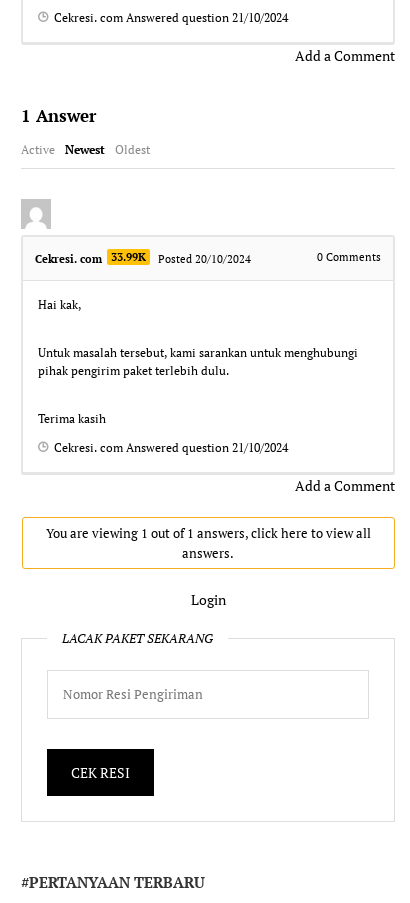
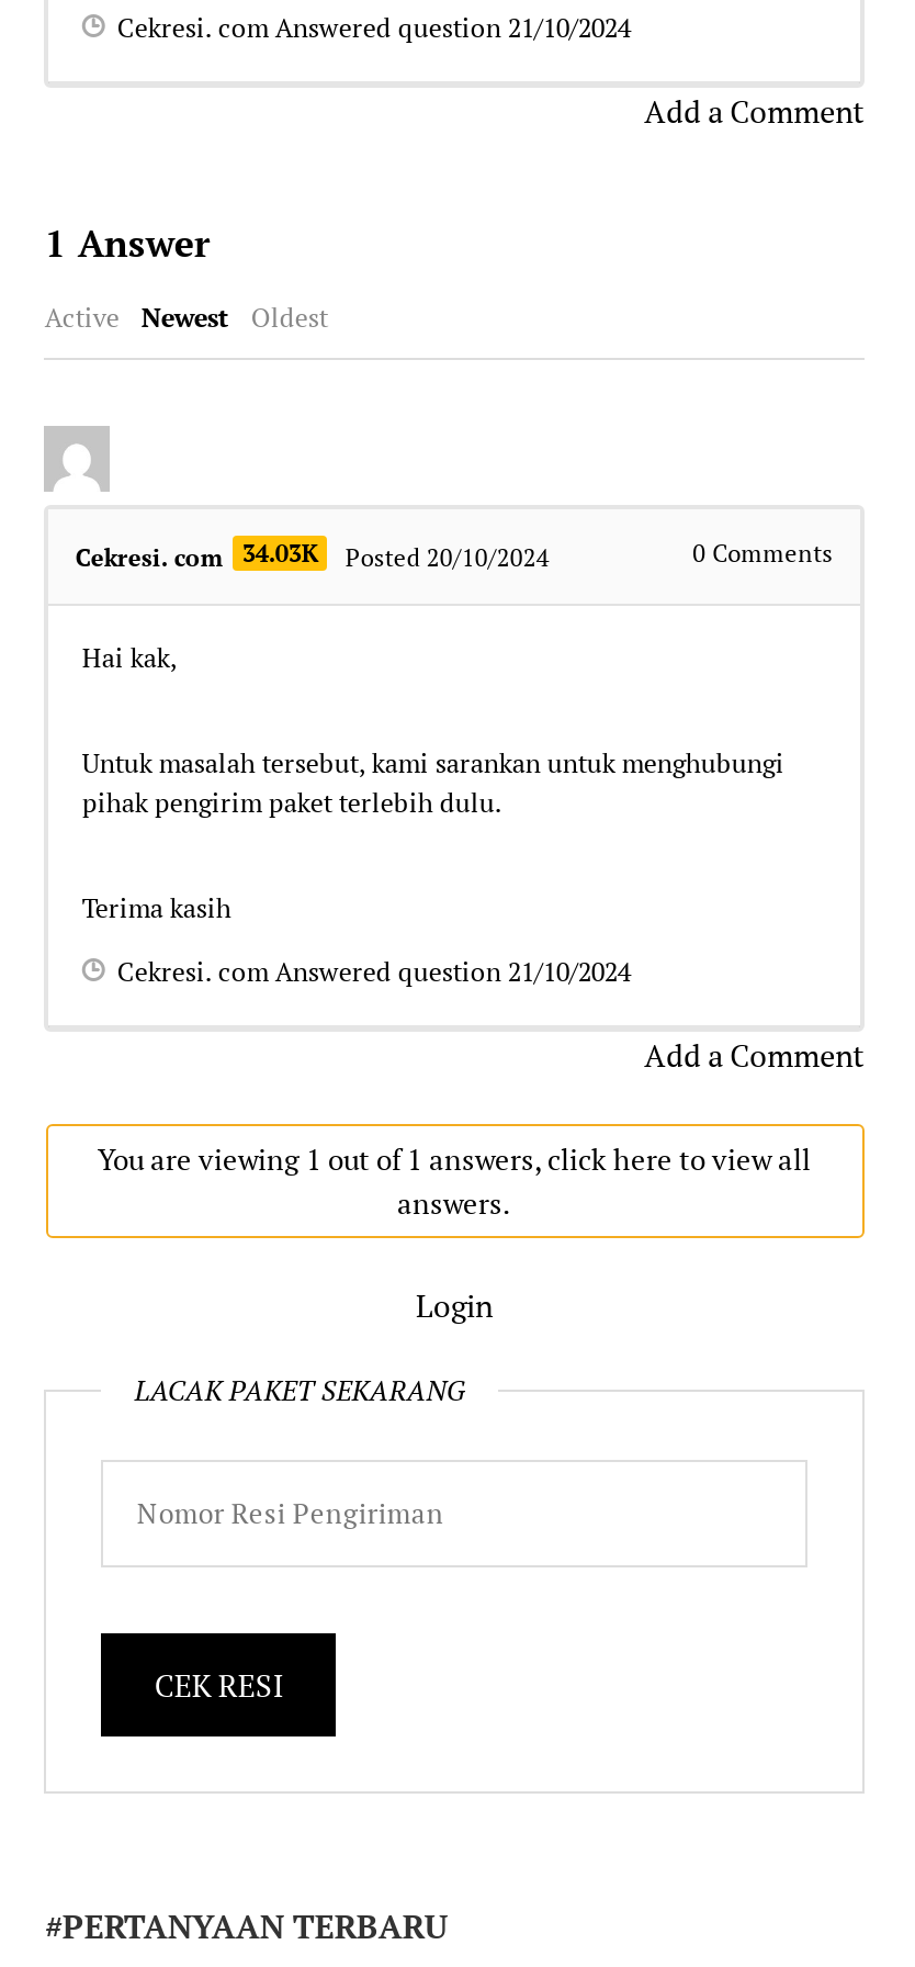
- Cekresi. com 33.99K Posted 20/10/2024
+ Cekresi. com 34.03K Posted 20/10/2024
